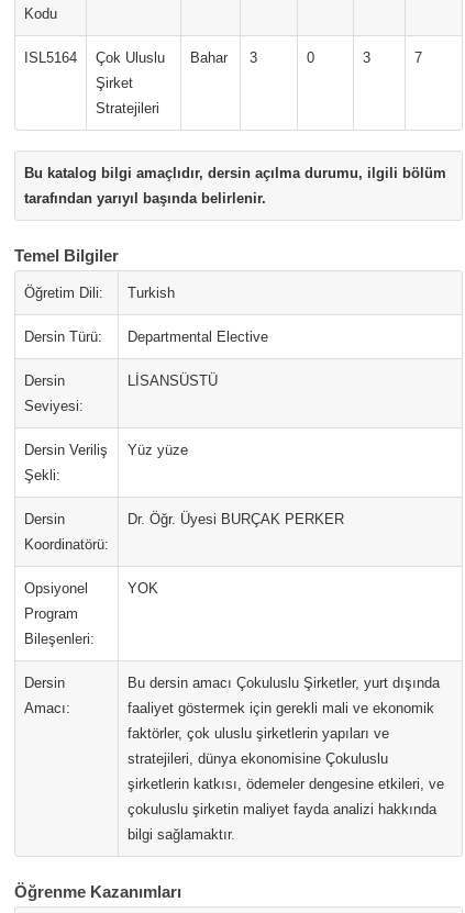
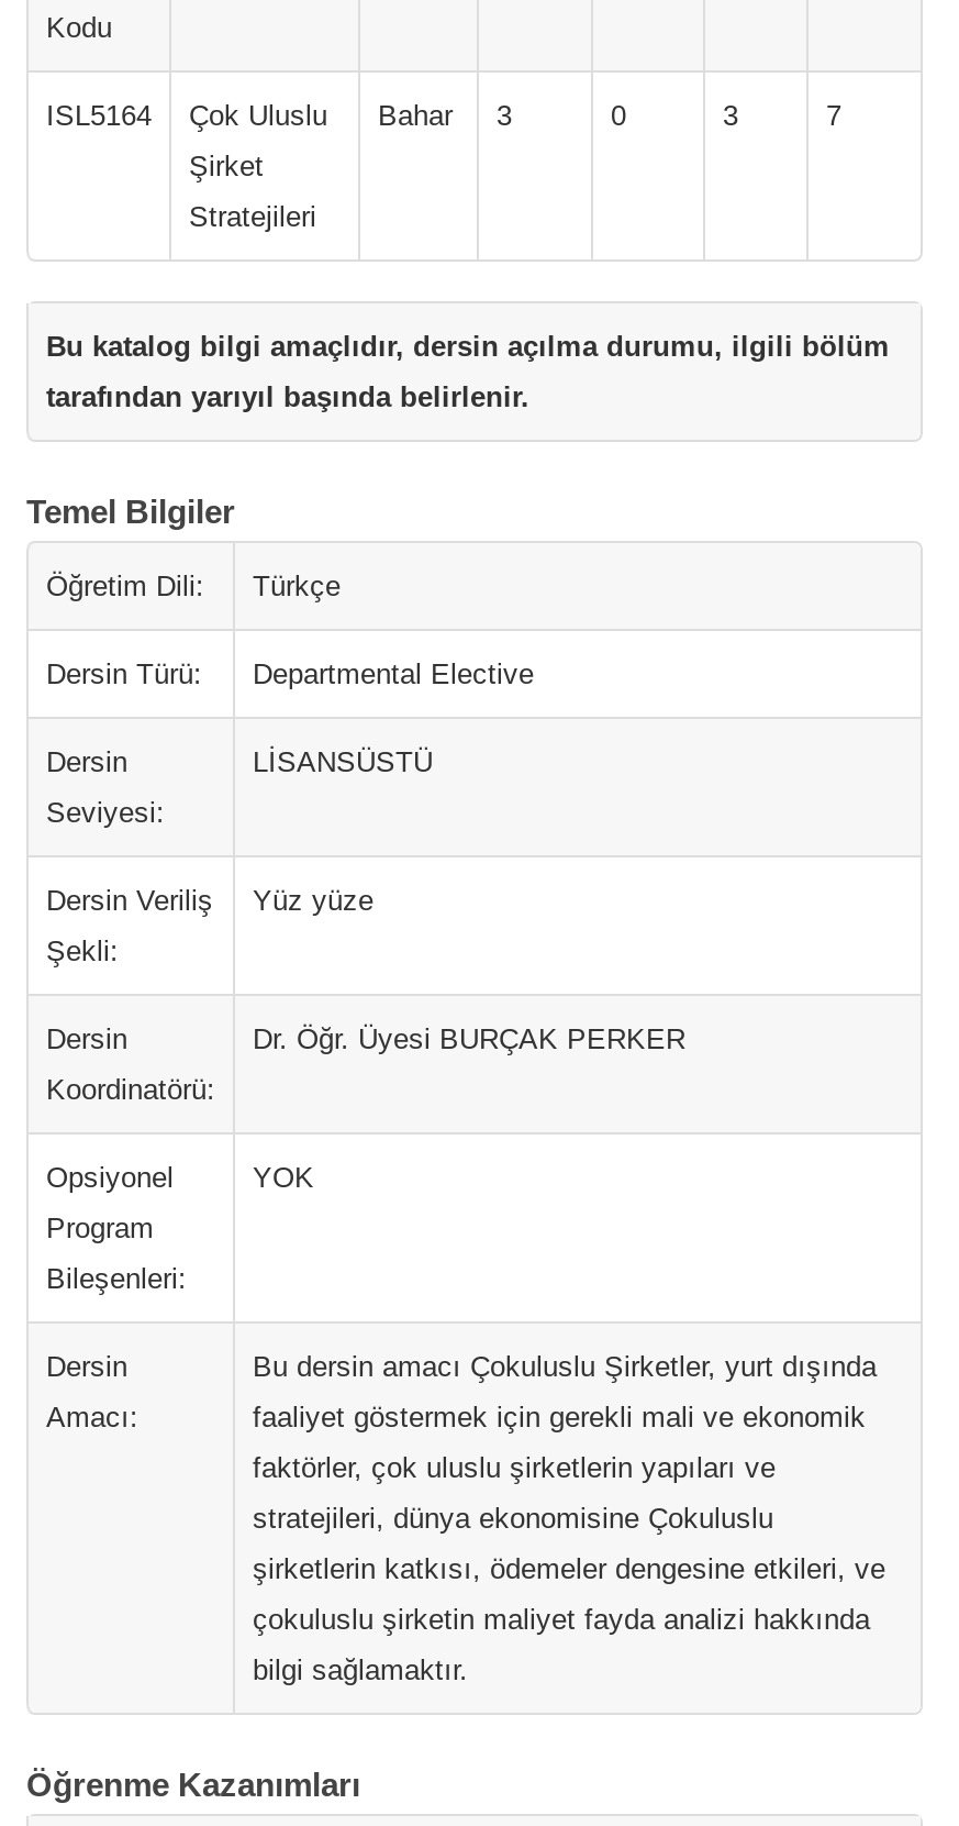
- Turkish
+ Türkçe
